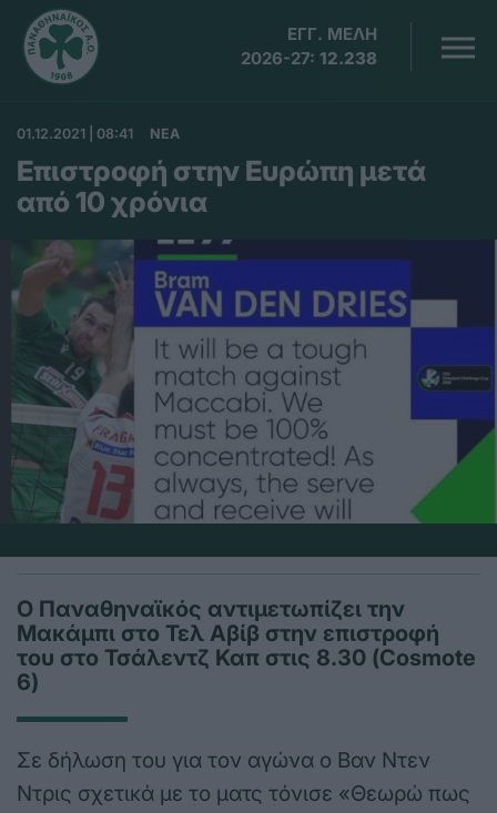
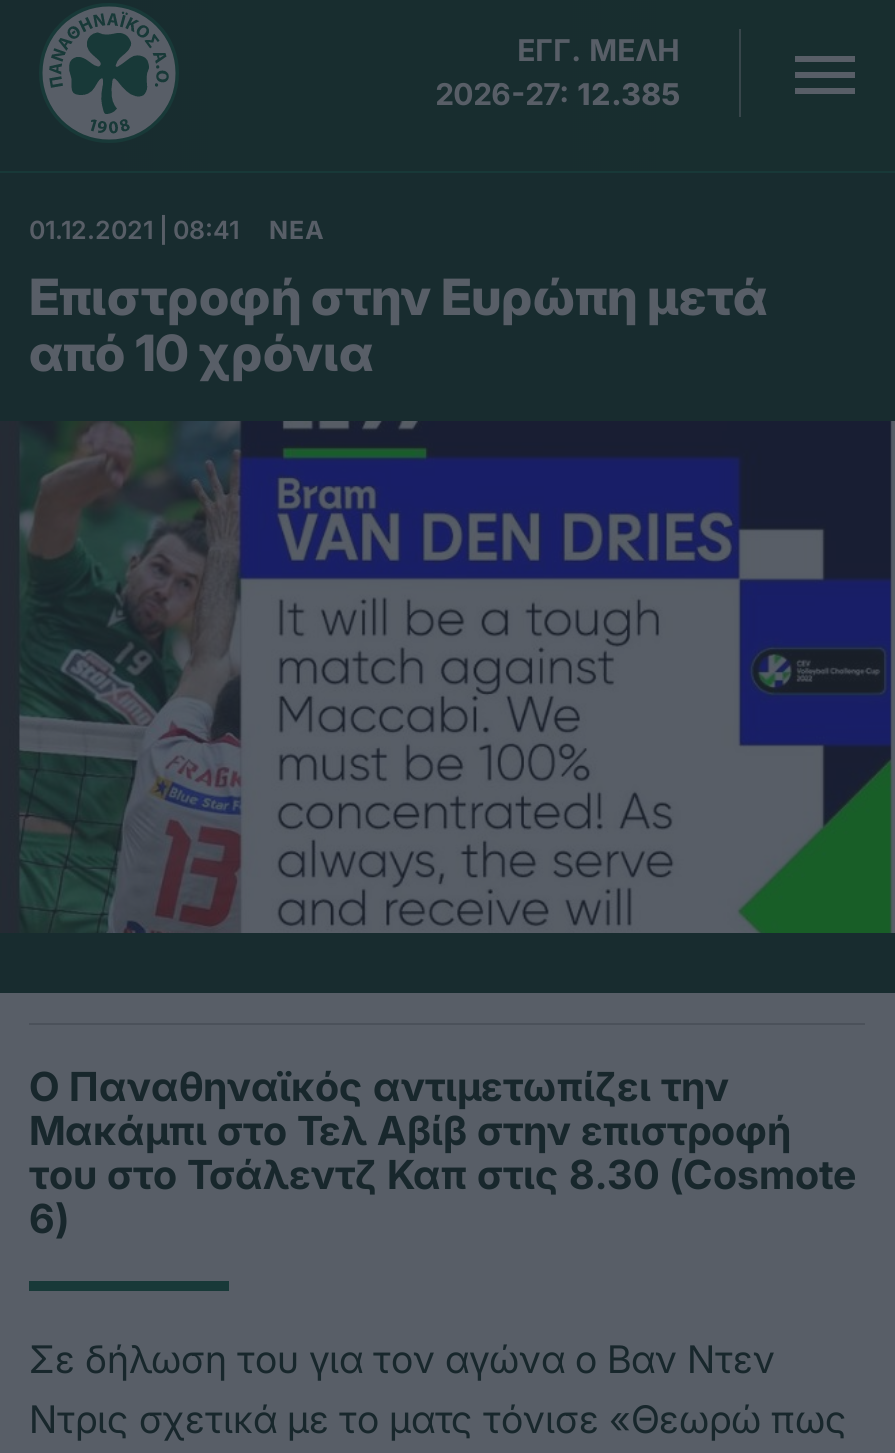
- 2026-27: 12.238
+ 2026-27: 12.385
